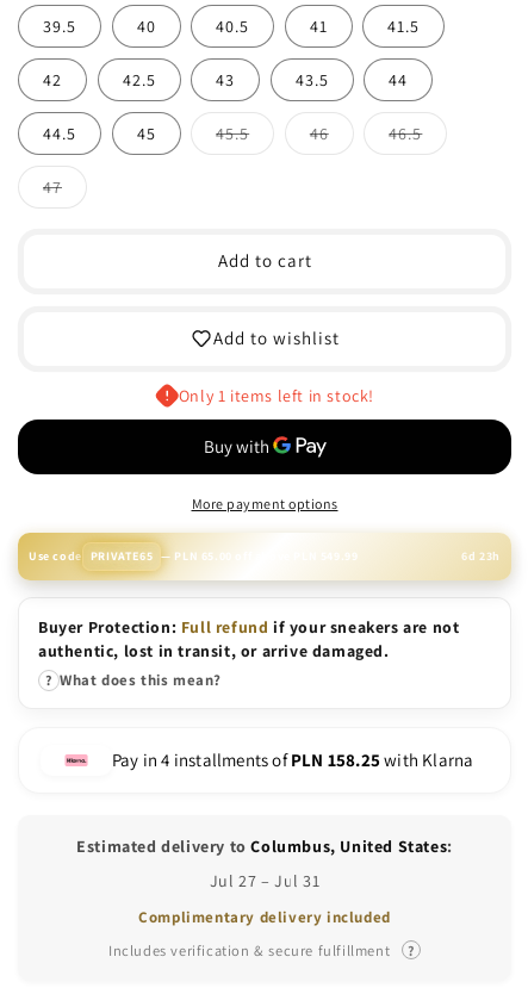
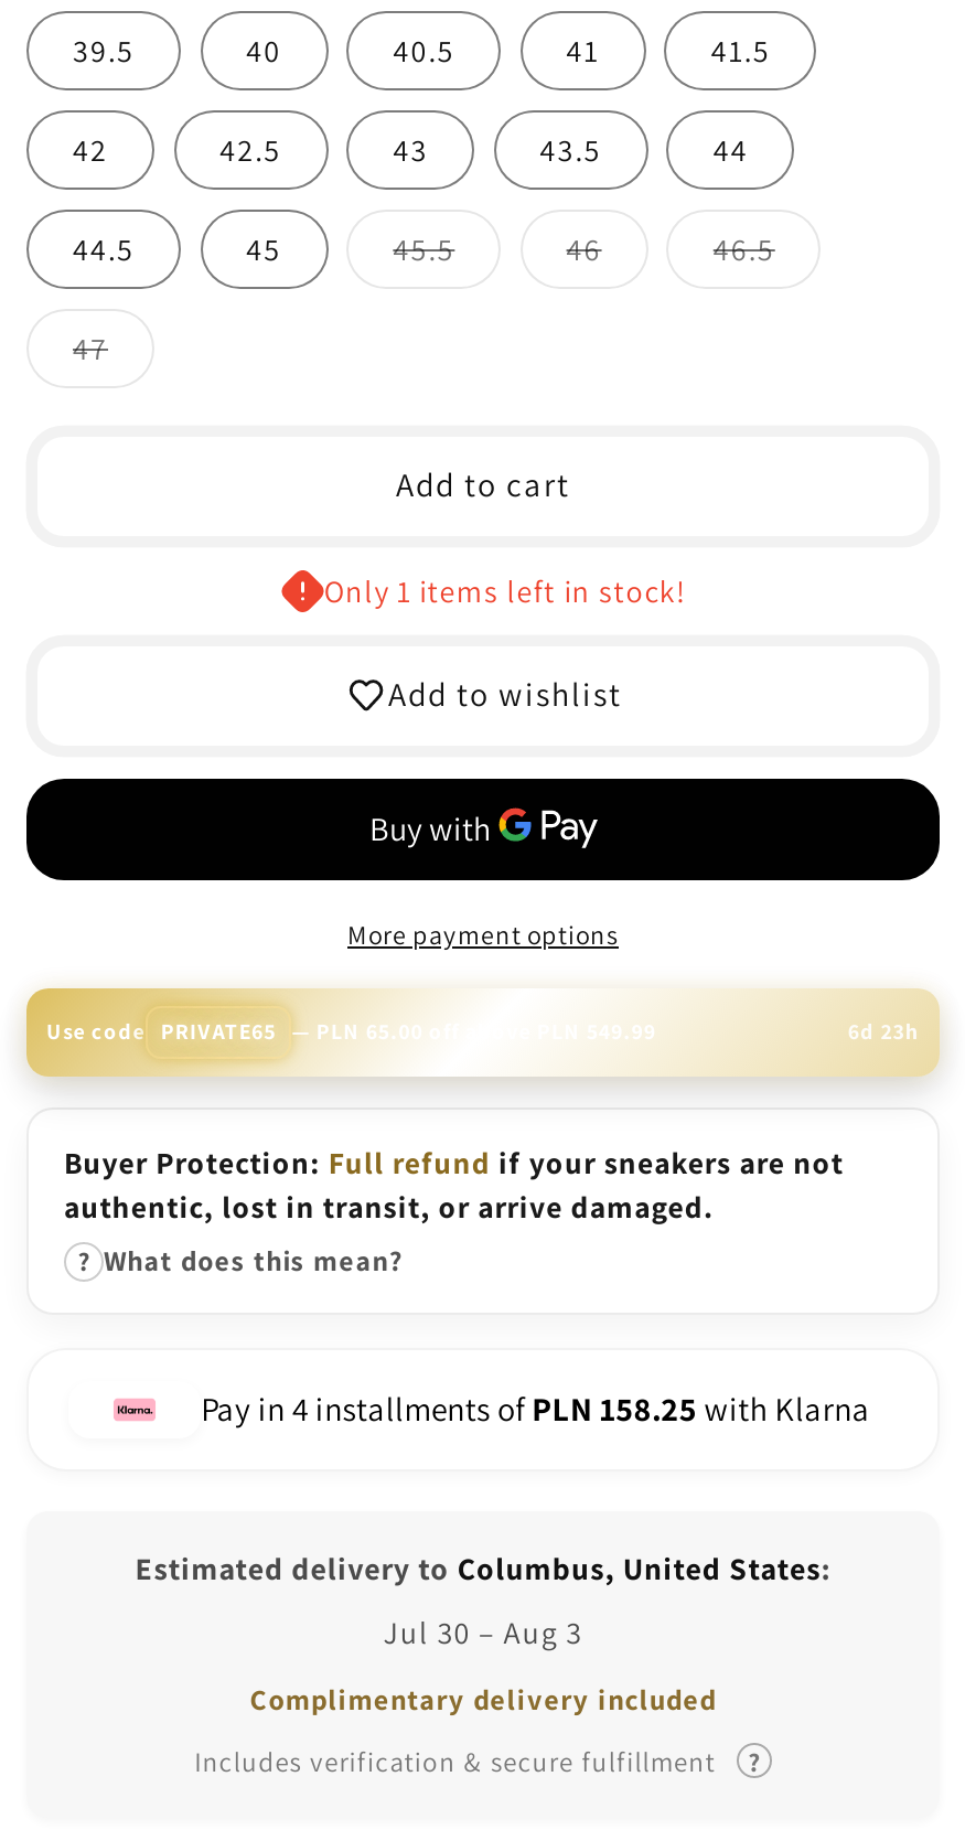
moved down: Add to wishlist

moved up: Only 1 items left in stock!

- Jul 27 – Jul 31
+ Jul 30 – Aug 3
